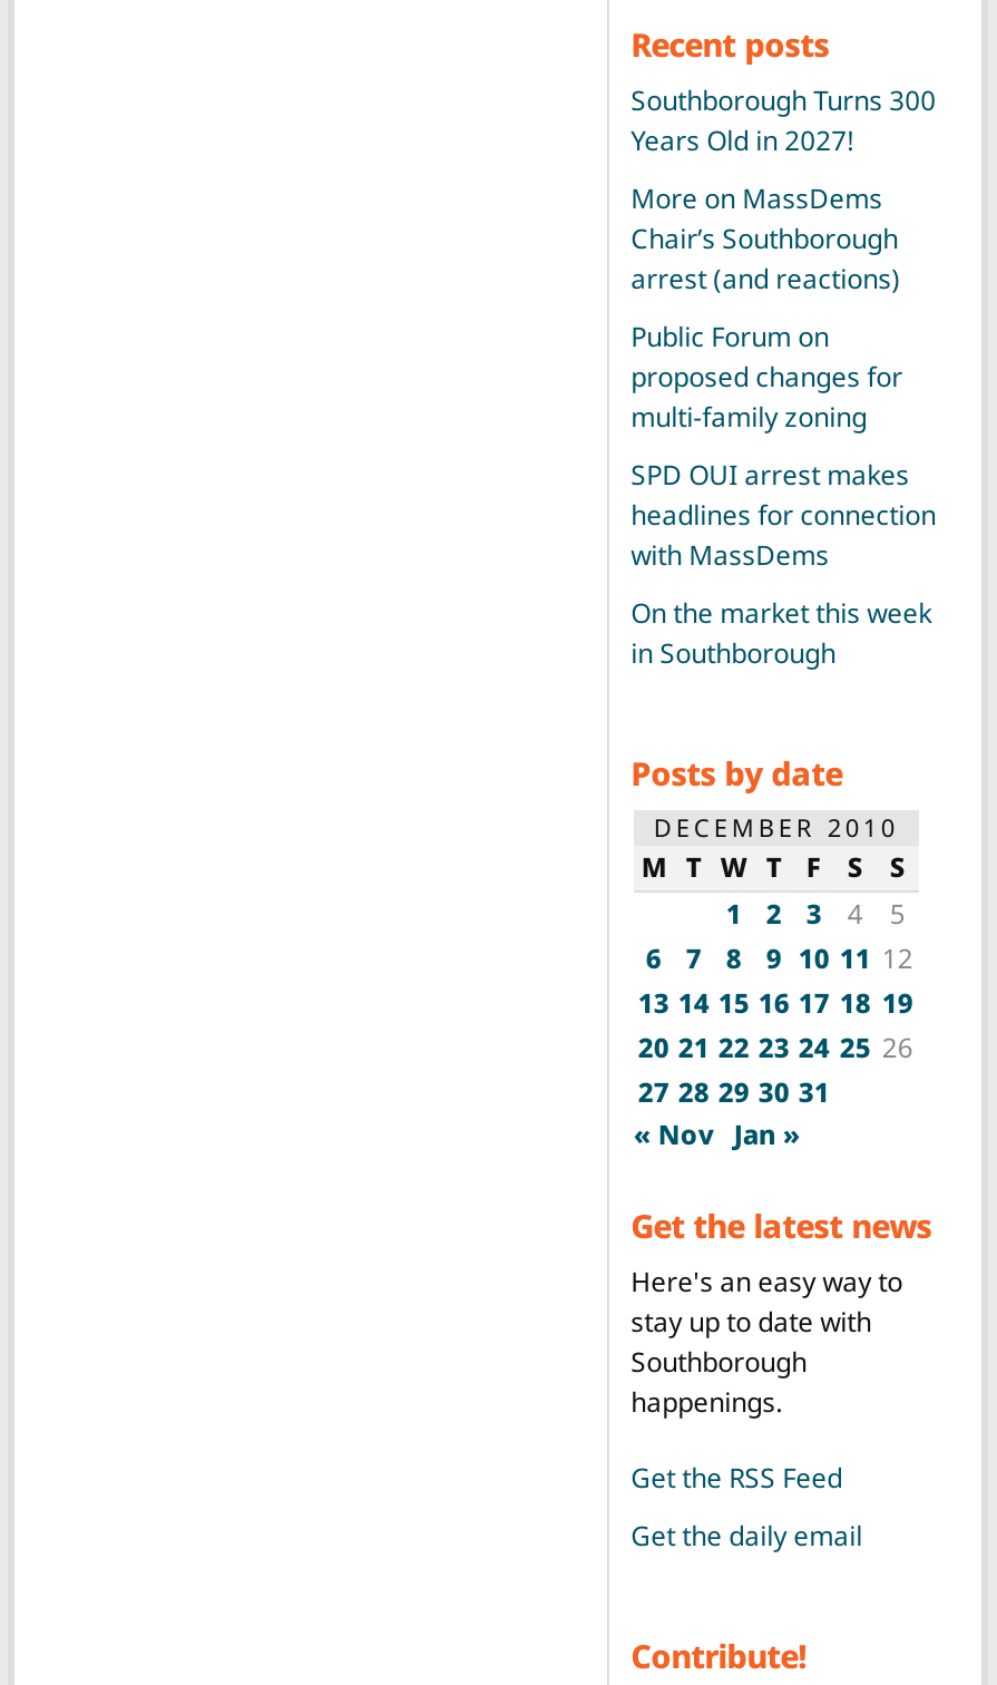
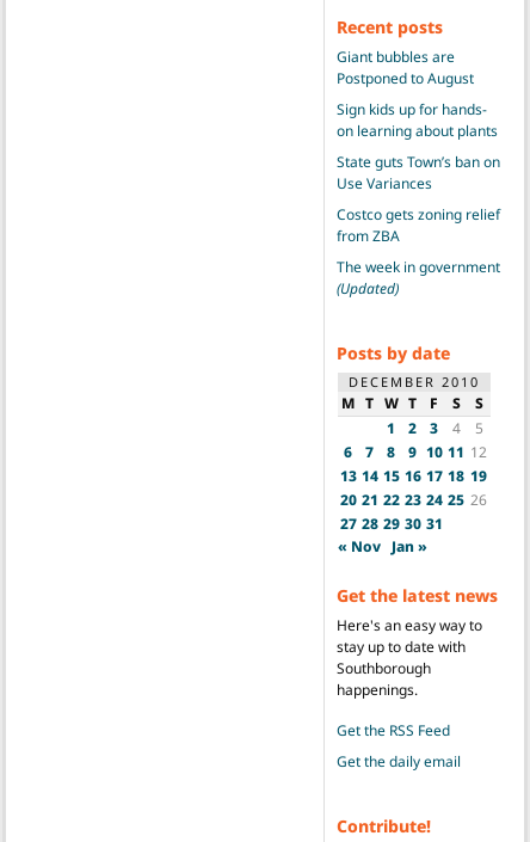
- Southborough Turns 300
- Years Old in 2027!
+ Giant bubbles are
+ Postponed to August

- More on MassDems
- Chair’s Southborough
- arrest (and reactions)
+ Sign kids up for hands-
+ on learning about plants

- Public Forum on
- proposed changes for
- multi-family zoning
+ State guts Town’s ban on
+ Use Variances

- SPD OUI arrest makes
- headlines for connection
- with MassDems
+ Costco gets zoning relief
+ from ZBA

- On the market this week
- in Southborough
+ The week in government
+ (Updated)
